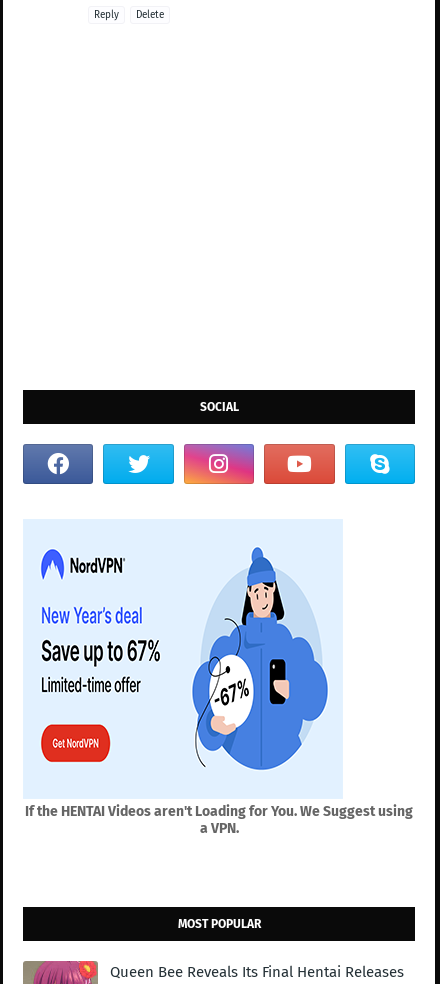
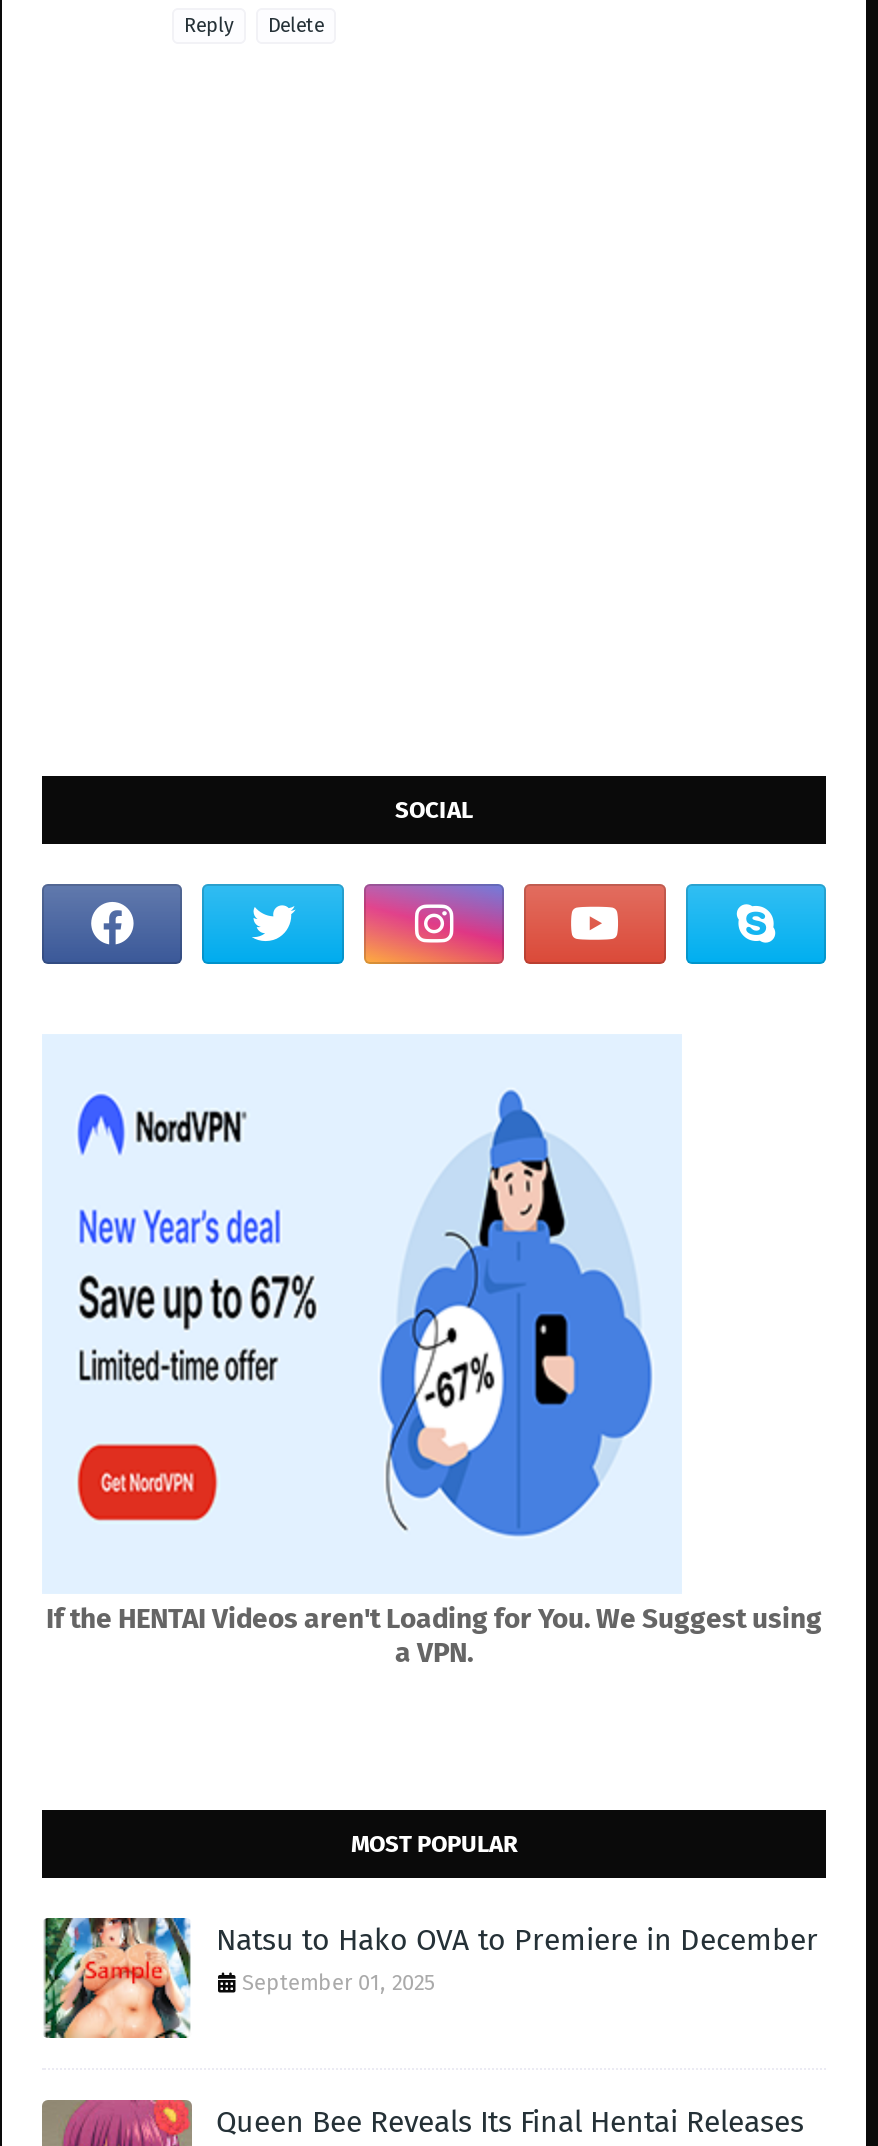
+ [image]
+ Natsu to Hako OVA to Premiere in December
+ September 01, 2025
